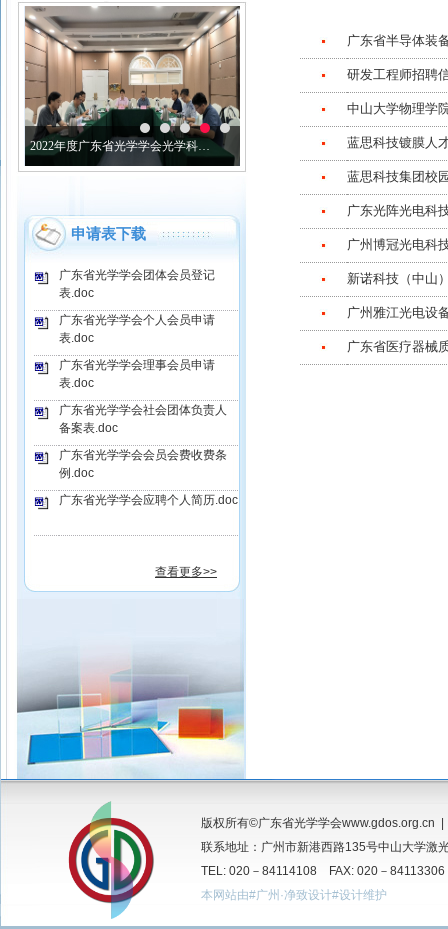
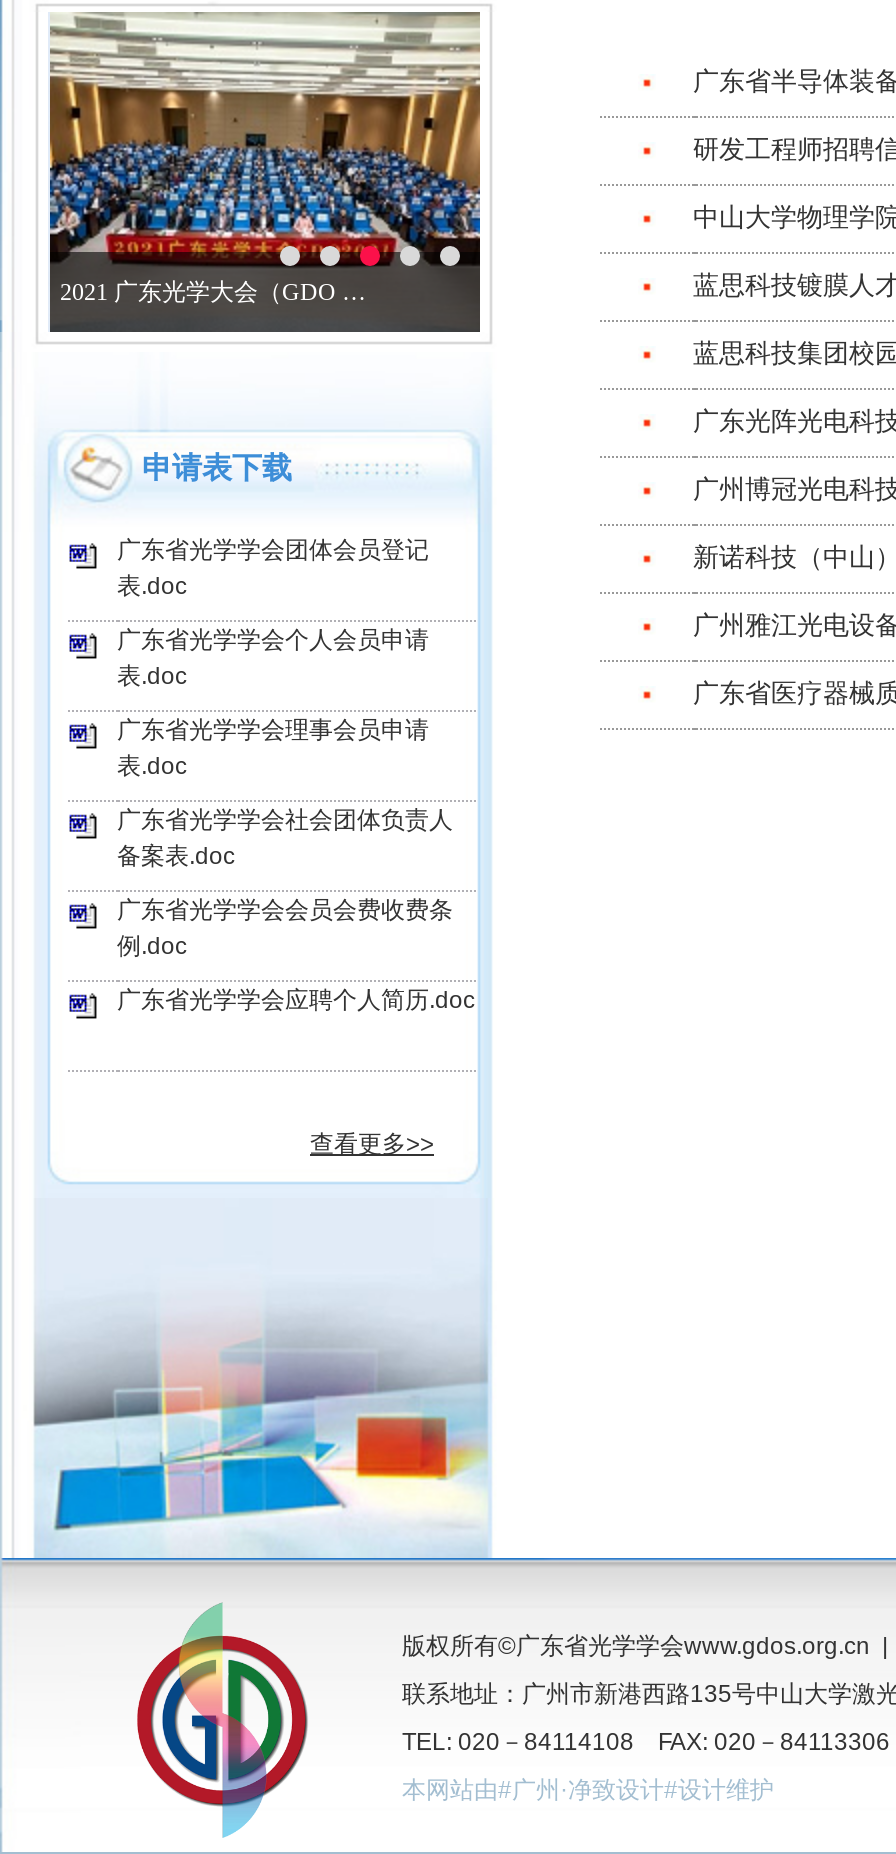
- [image]
+ [image]
